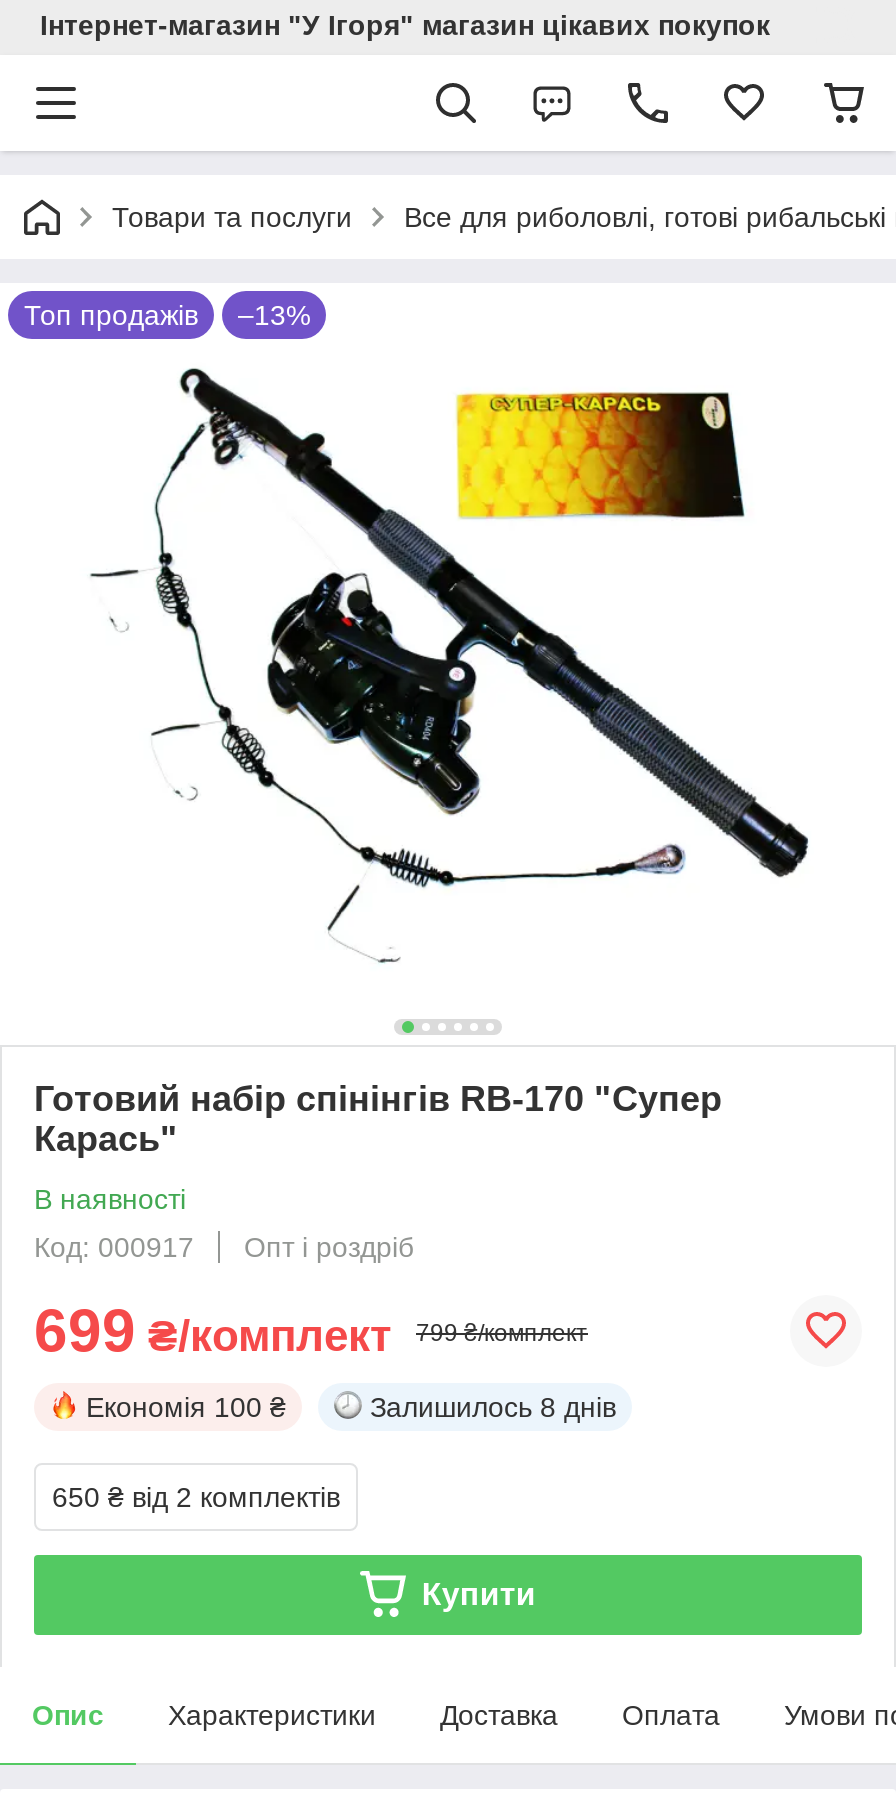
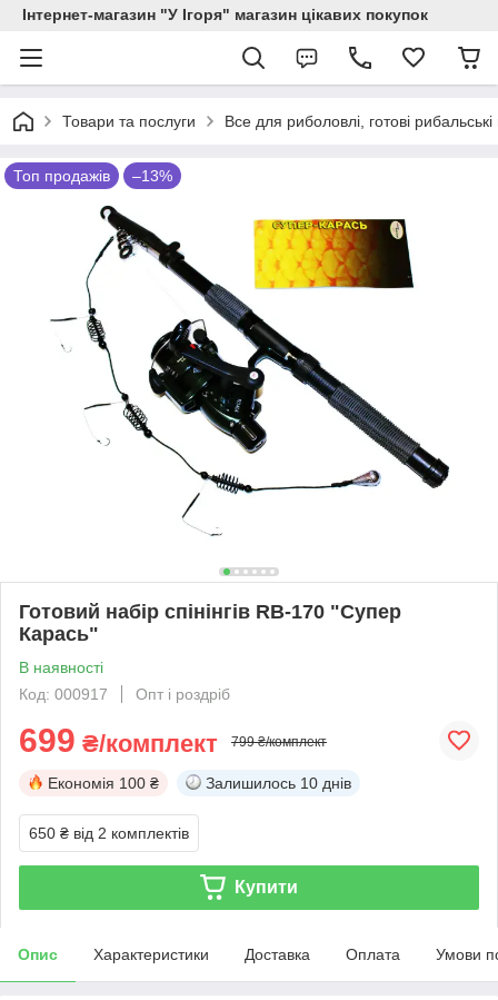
- Залишилось 8 днів
+ Залишилось 10 днів
